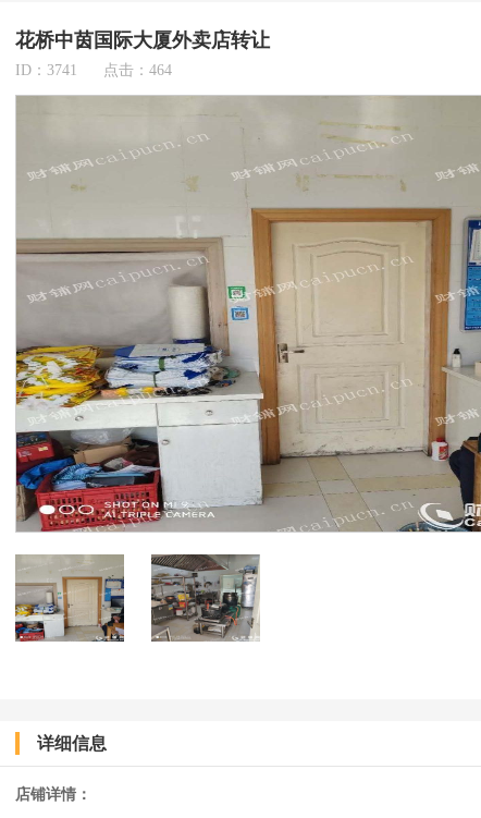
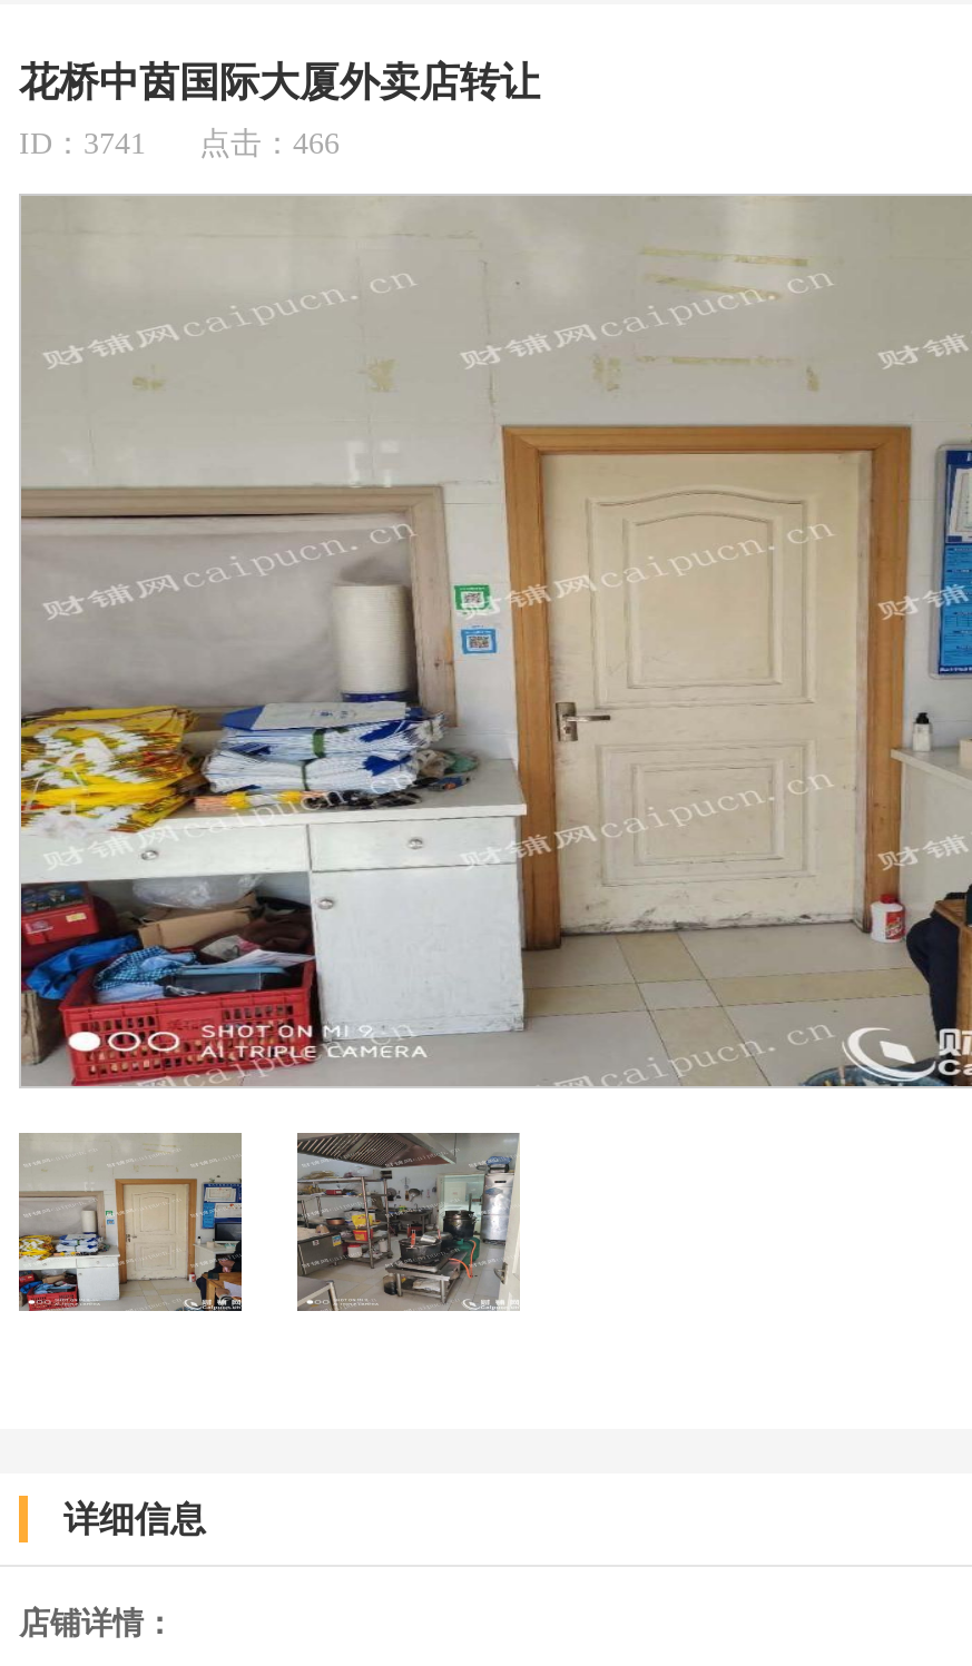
- ID：3741 点击：464
+ ID：3741 点击：466
